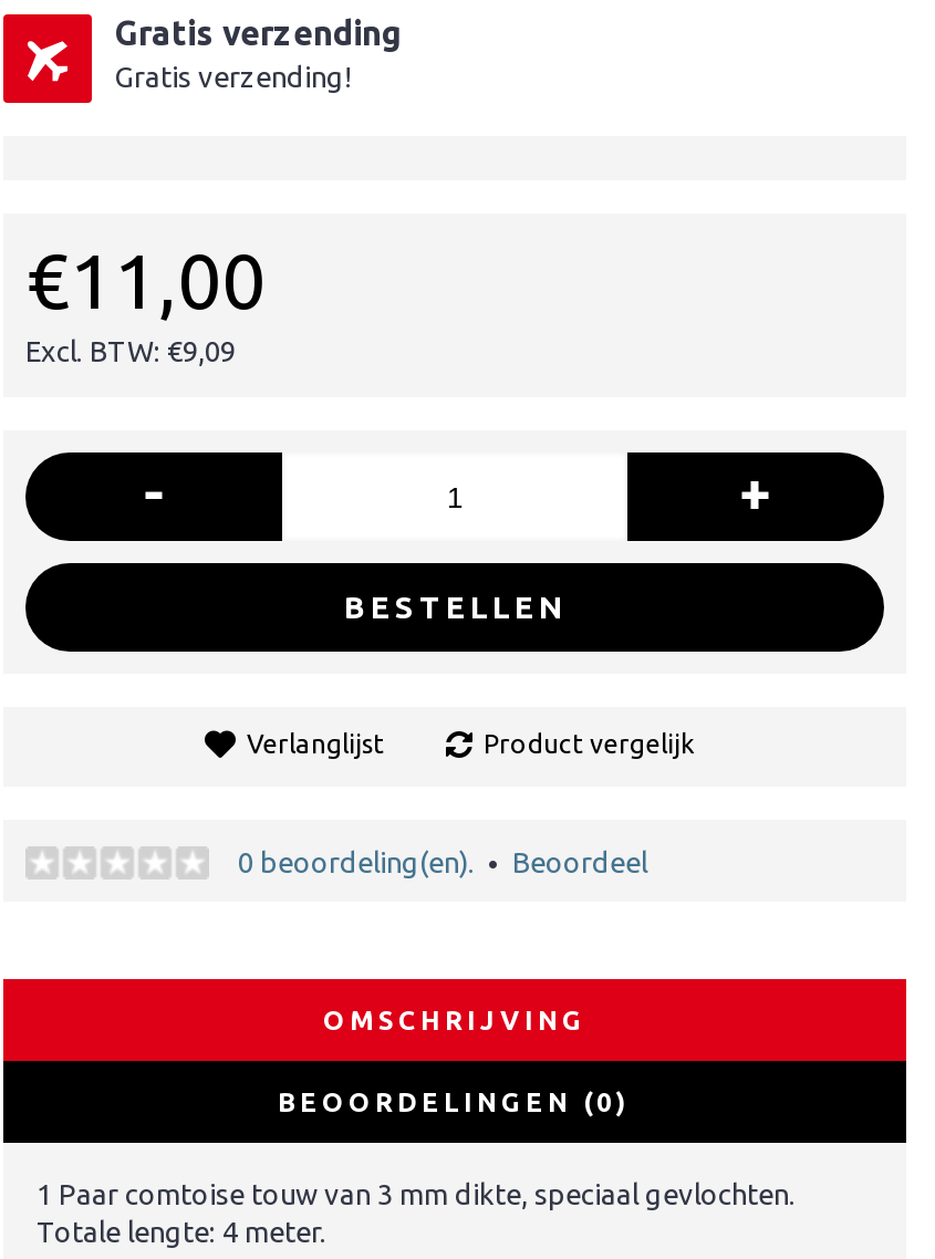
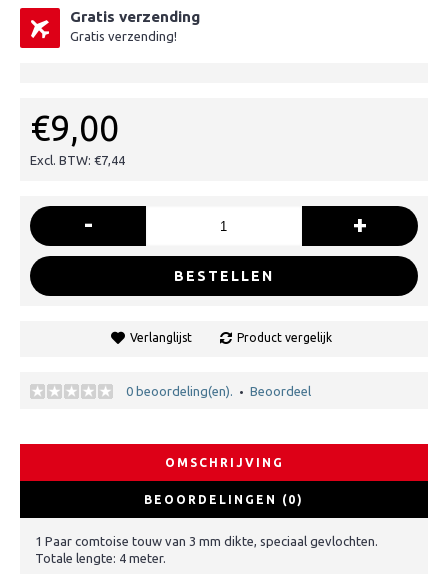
- €11,00
+ €9,00

- Excl. BTW: €9,09
+ Excl. BTW: €7,44
